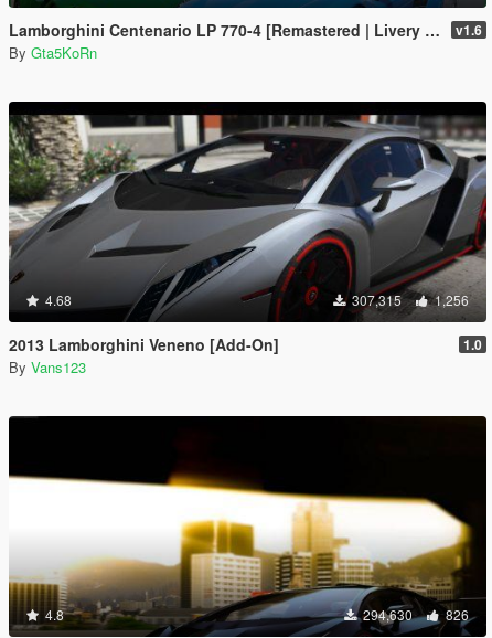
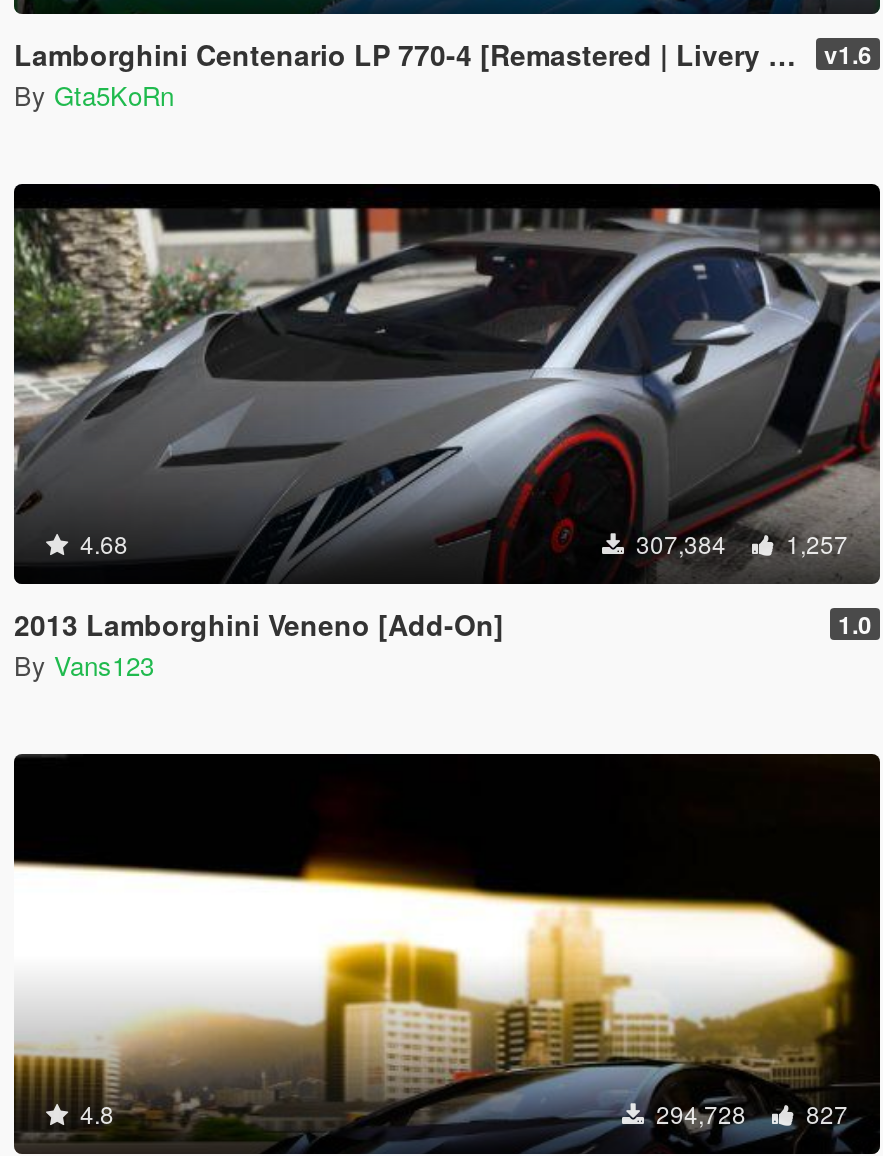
- 307,315
+ 307,384

- 1,256
+ 1,257

- 294,630
+ 294,728

- 826
+ 827
